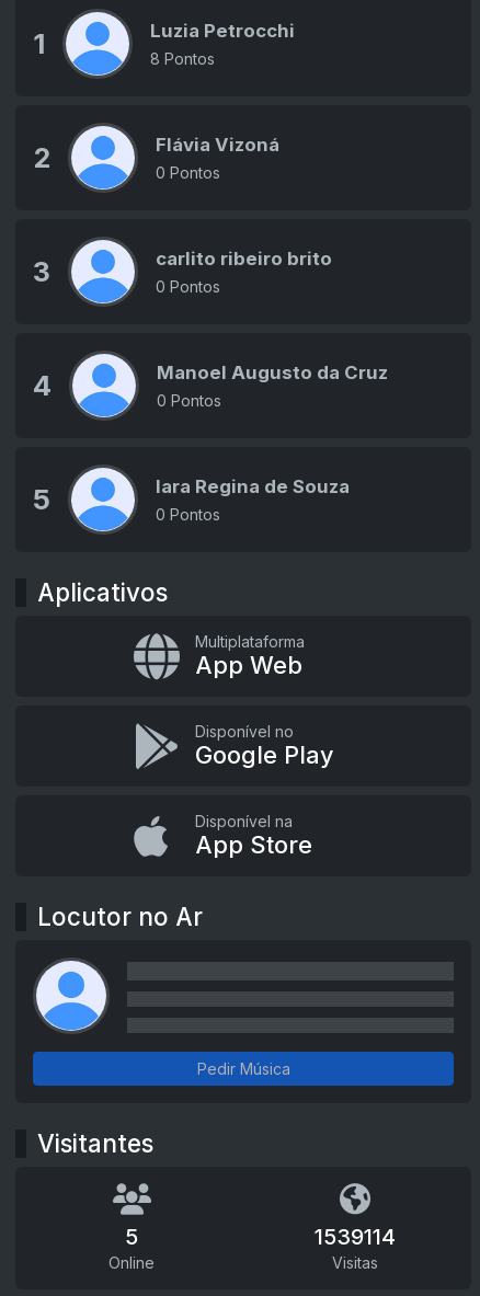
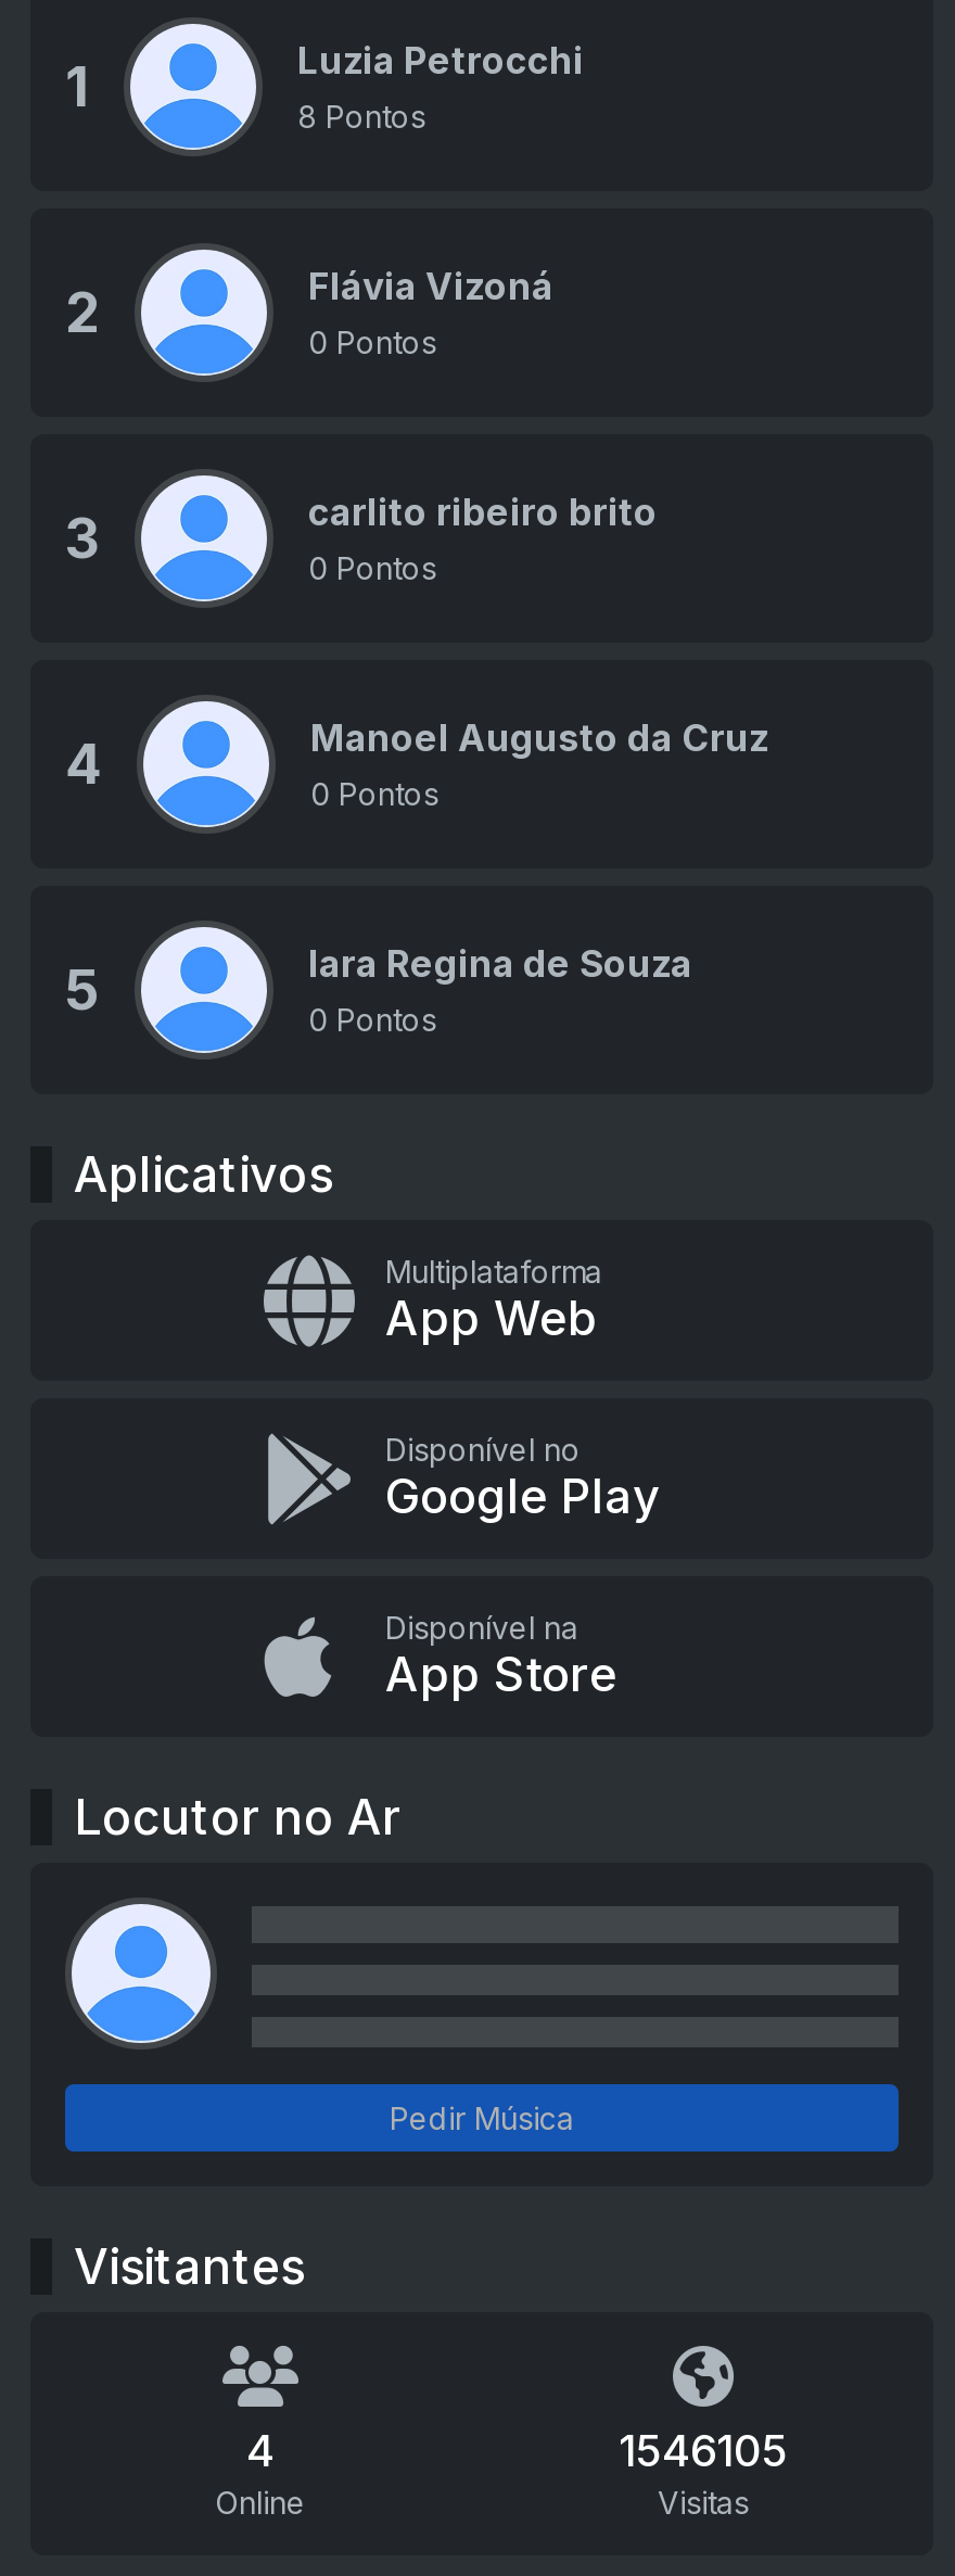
- 5
+ 4

- 1539114
+ 1546105
